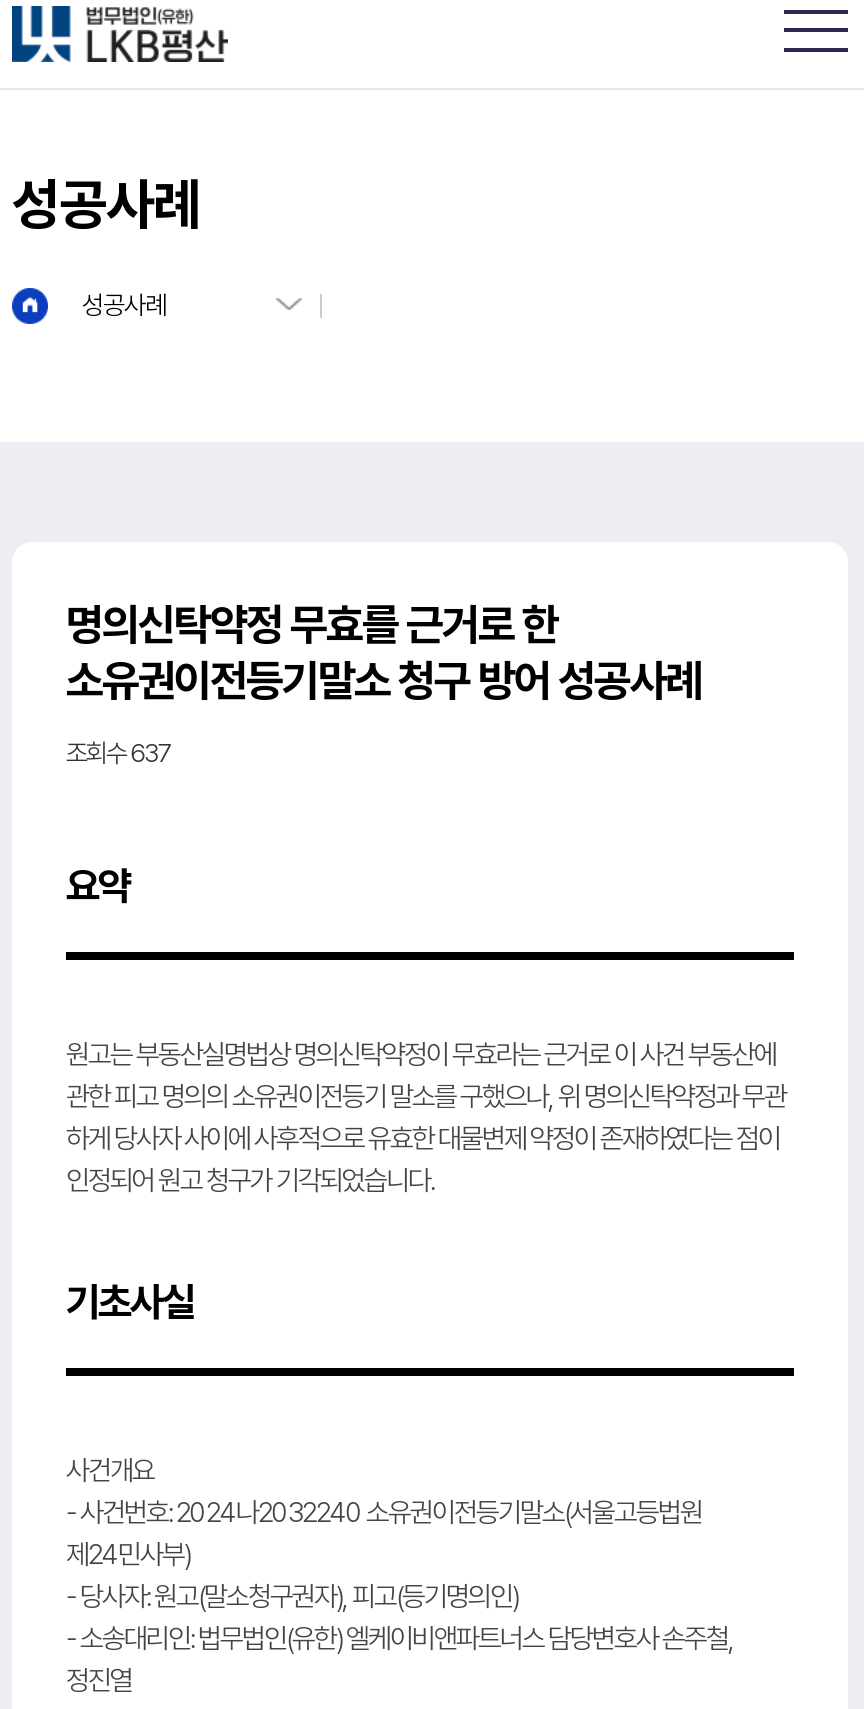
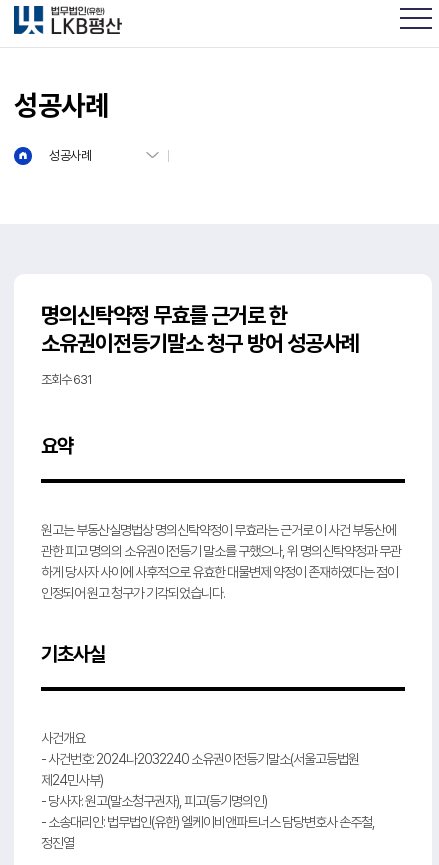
- 조회수 637
+ 조회수 631
